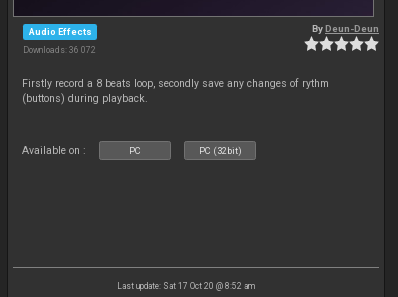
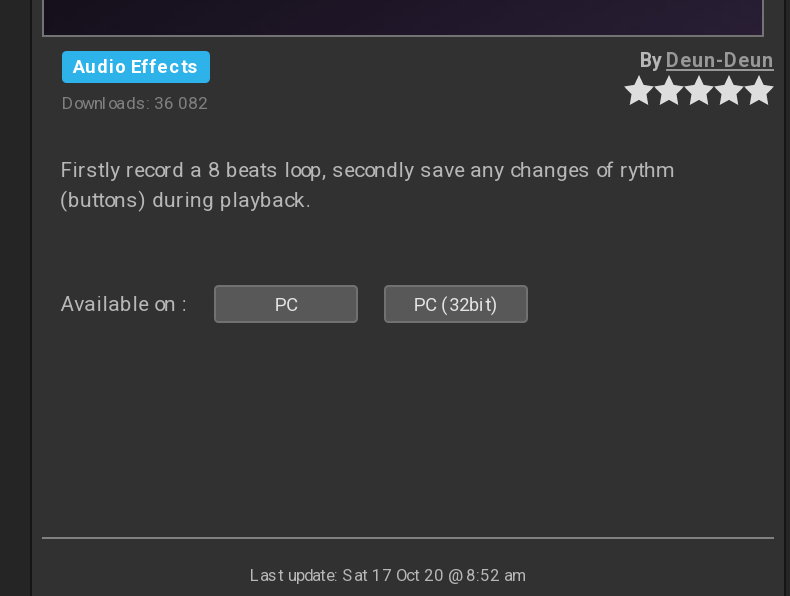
- Downloads: 36 072
+ Downloads: 36 082
